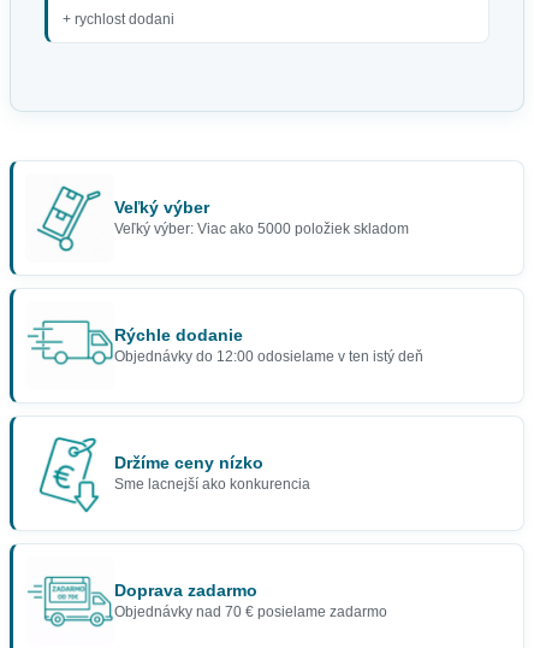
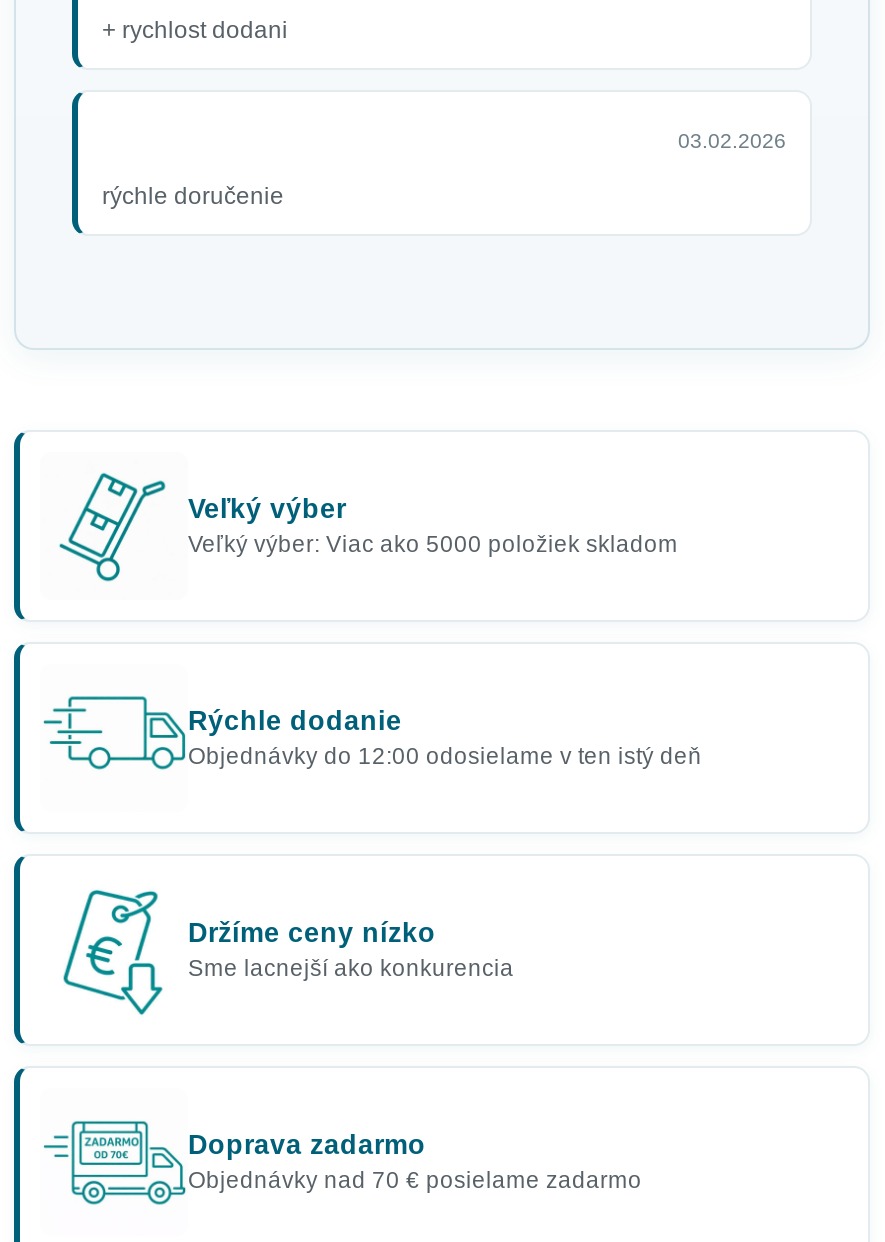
+ 03.02.2026
+ rýchle doručenie
